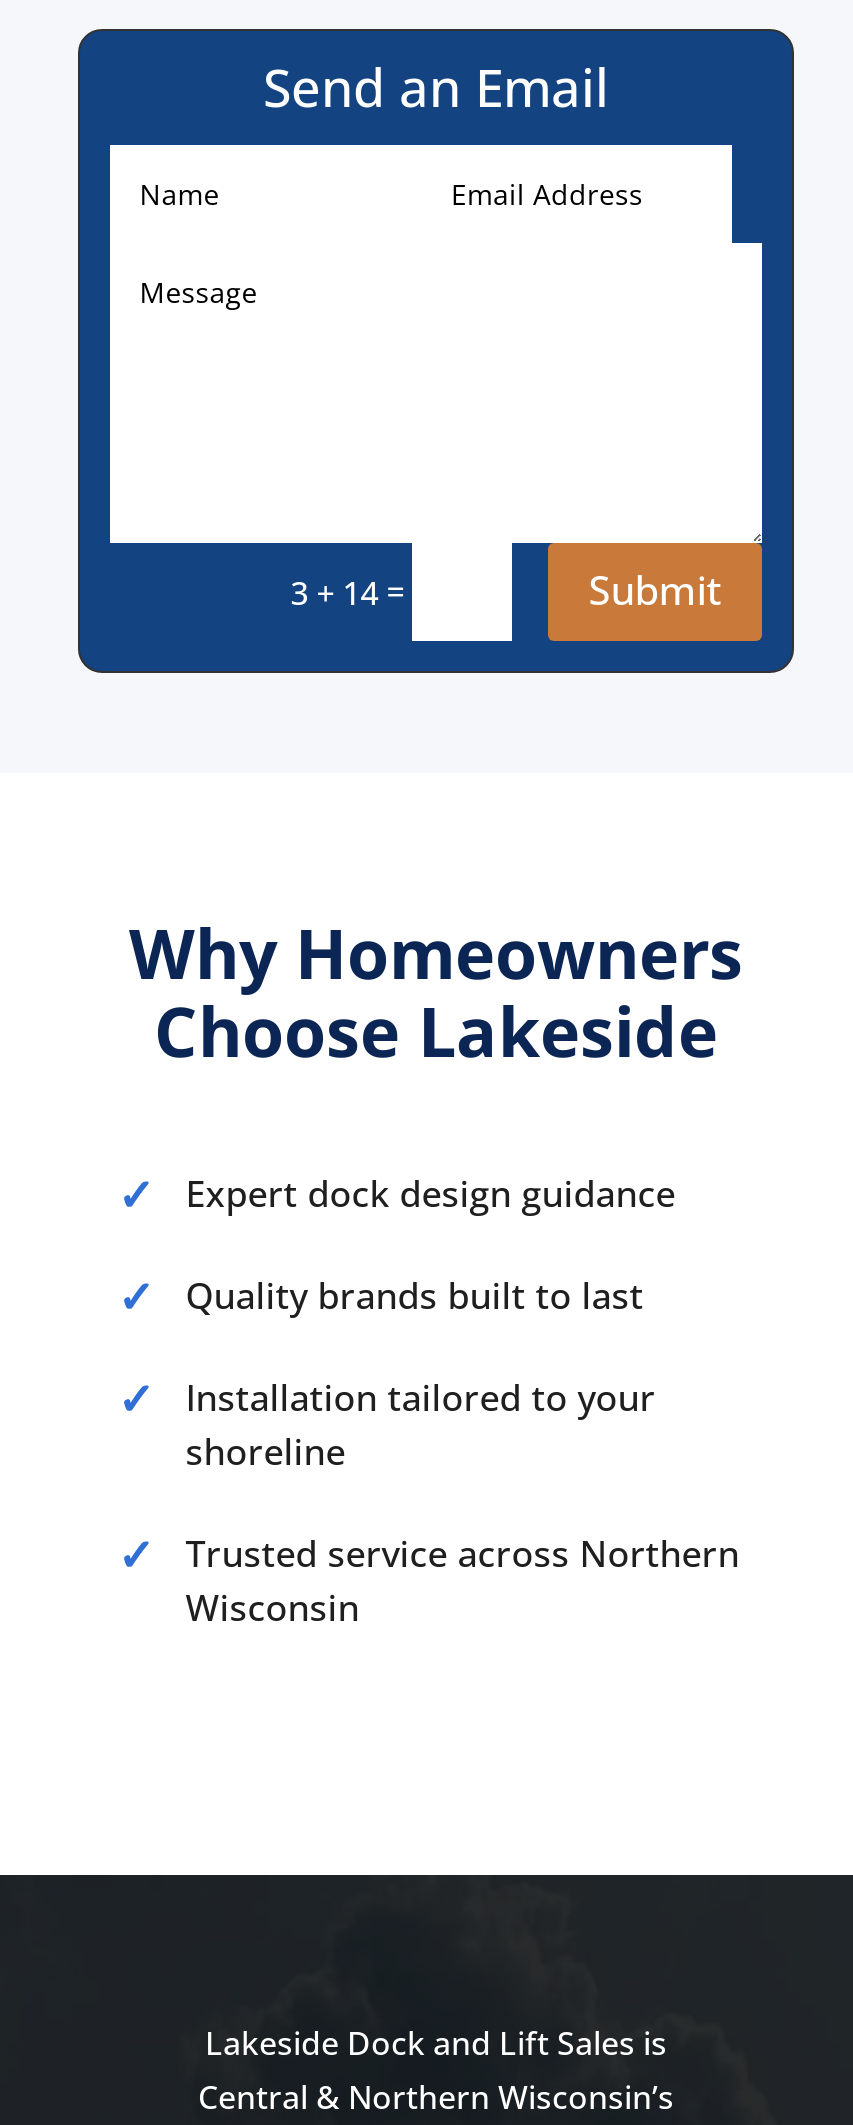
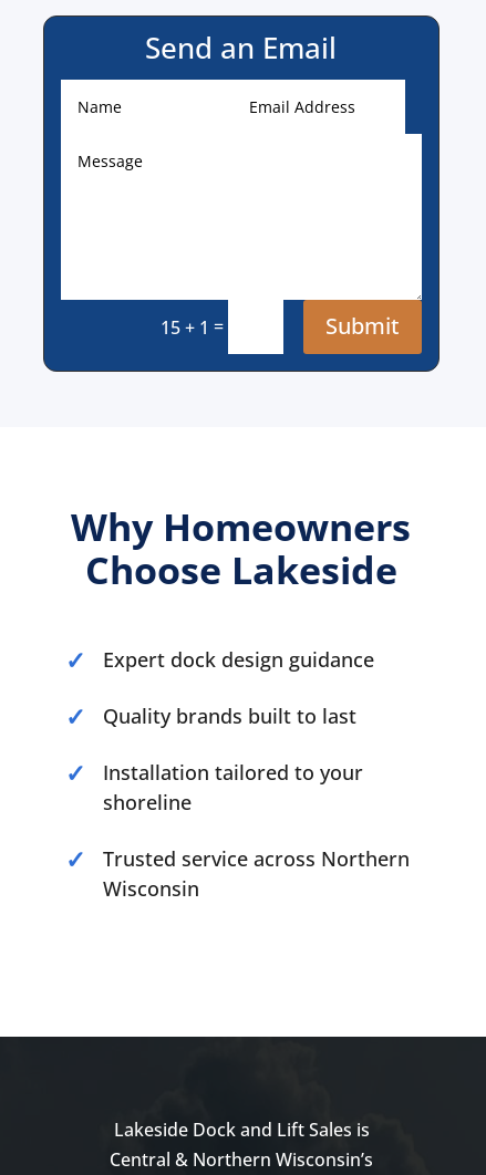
- 3 + 14 =
+ 15 + 1 =
